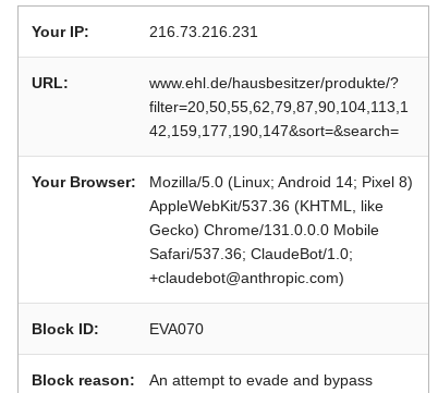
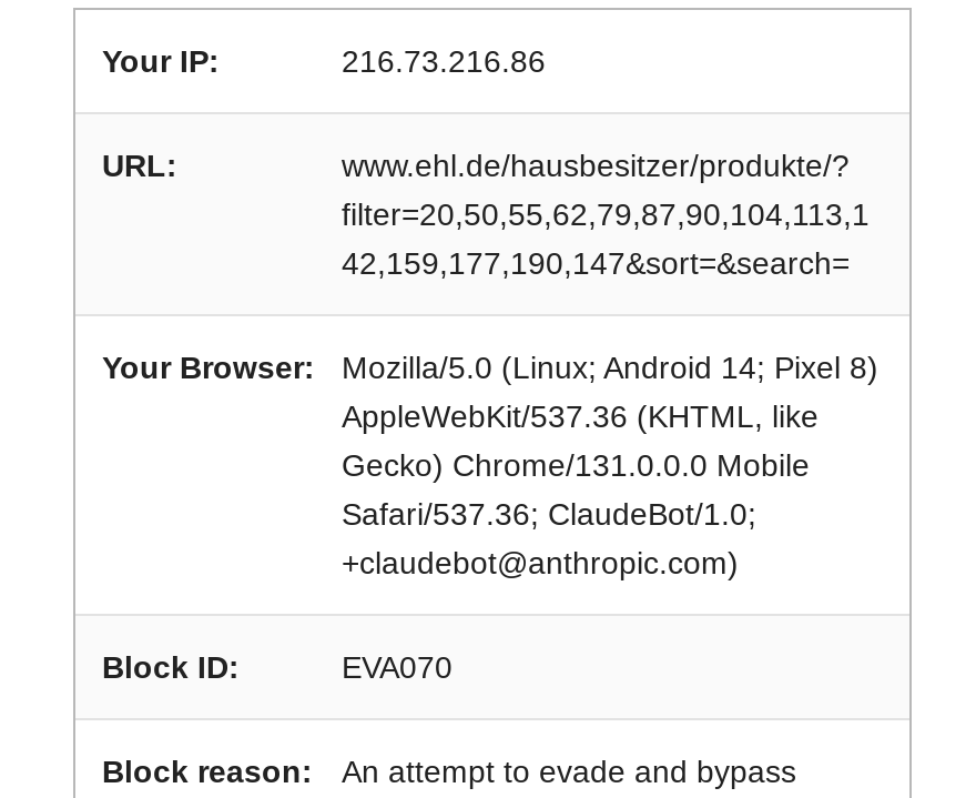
- 216.73.216.231
+ 216.73.216.86
